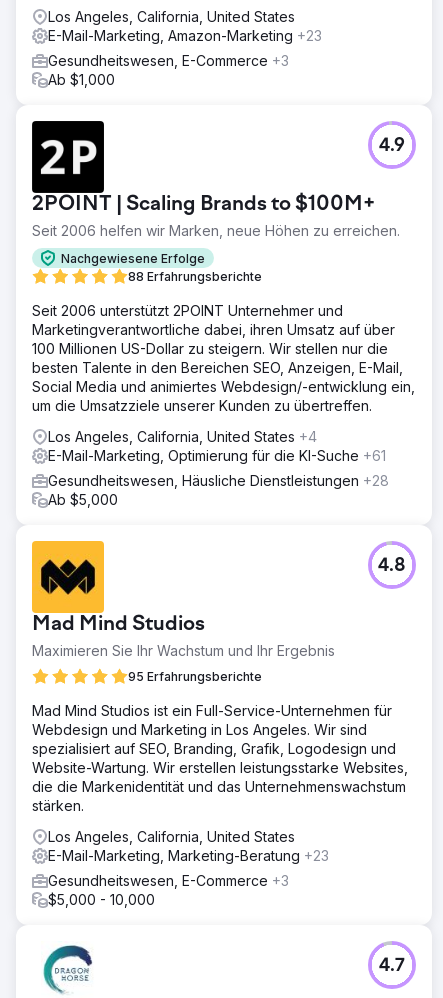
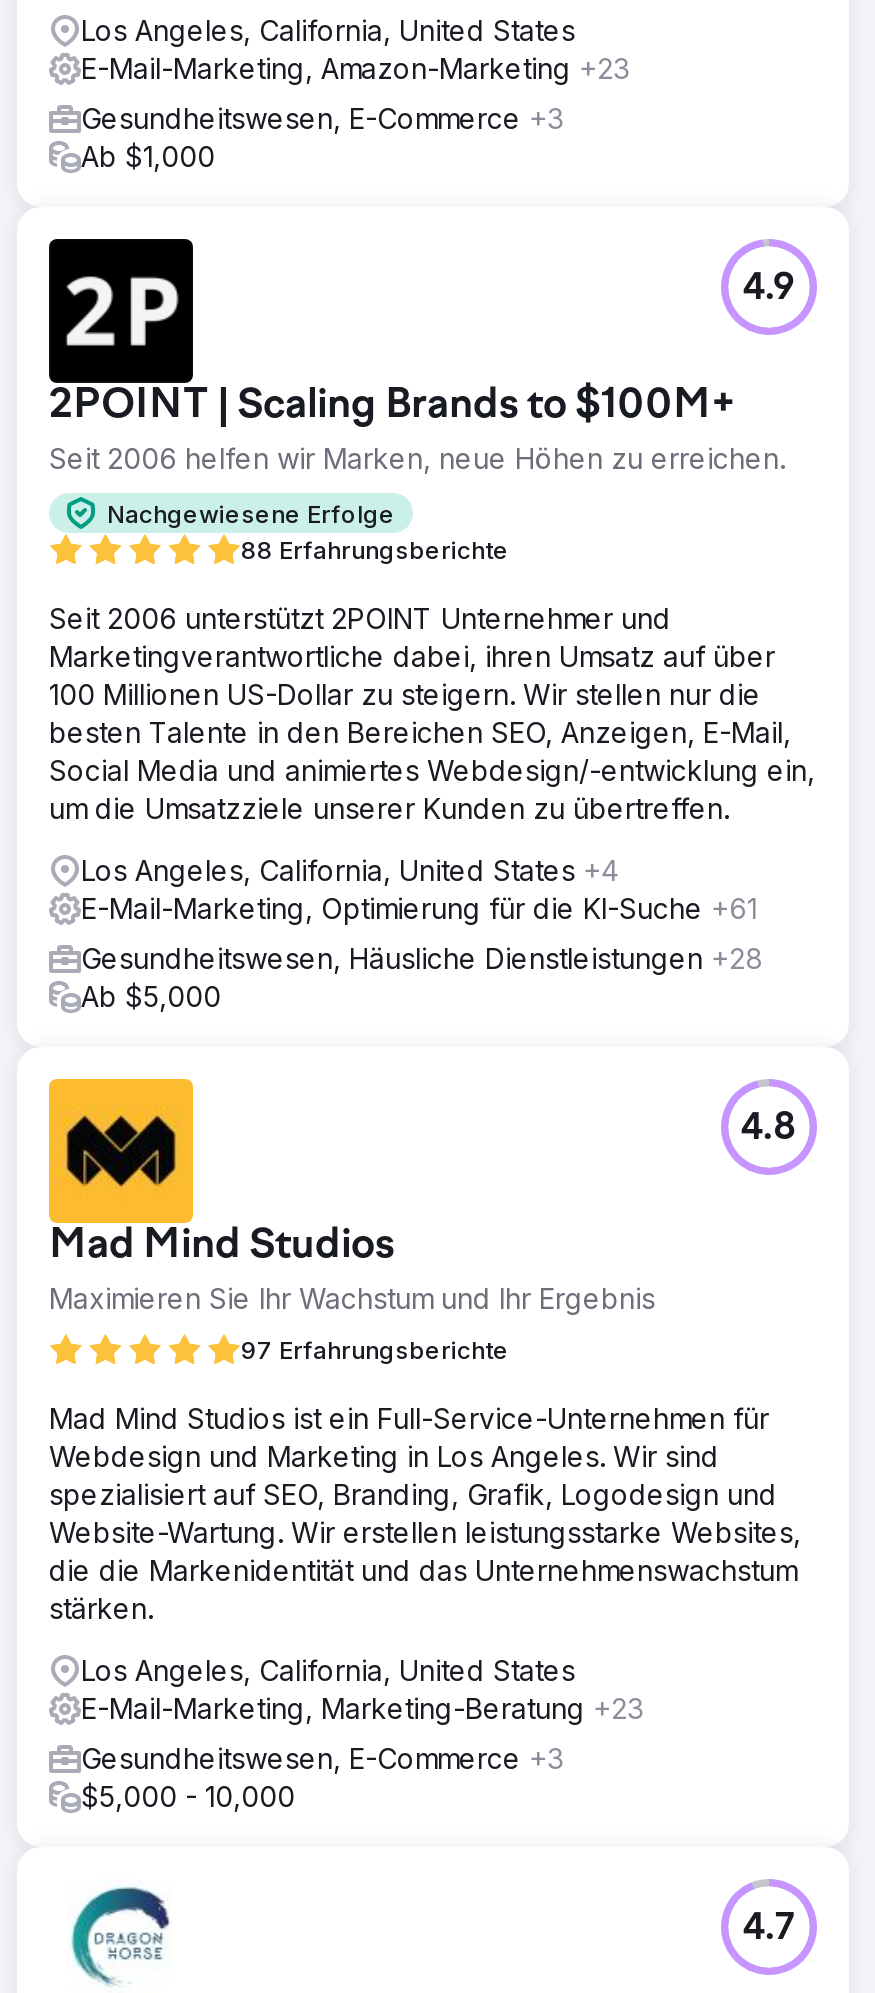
- 95 Erfahrungsberichte
+ 97 Erfahrungsberichte
